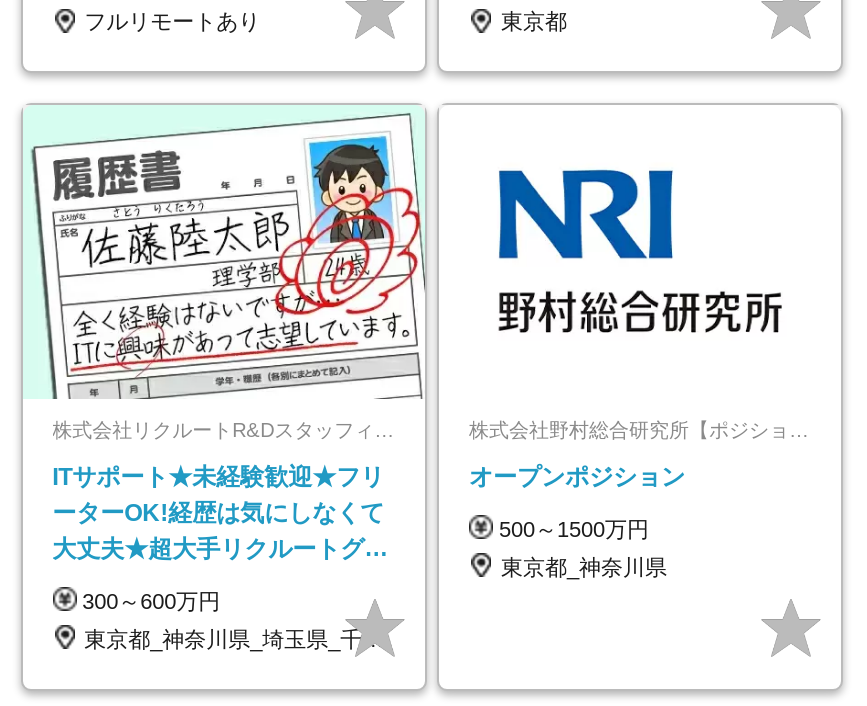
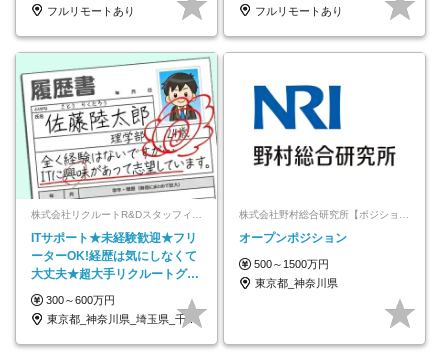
- 東京都
+ フルリモートあり
